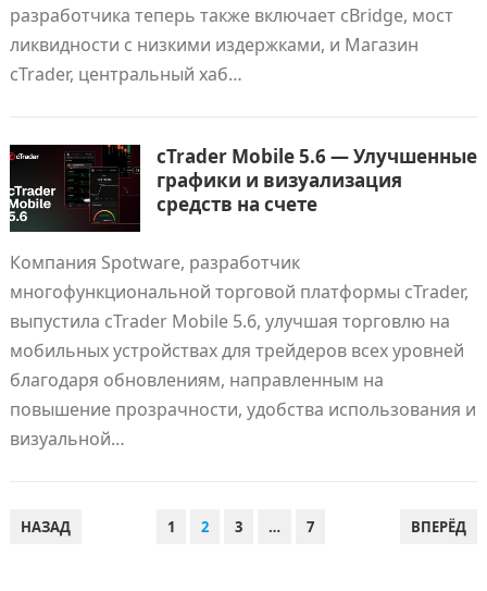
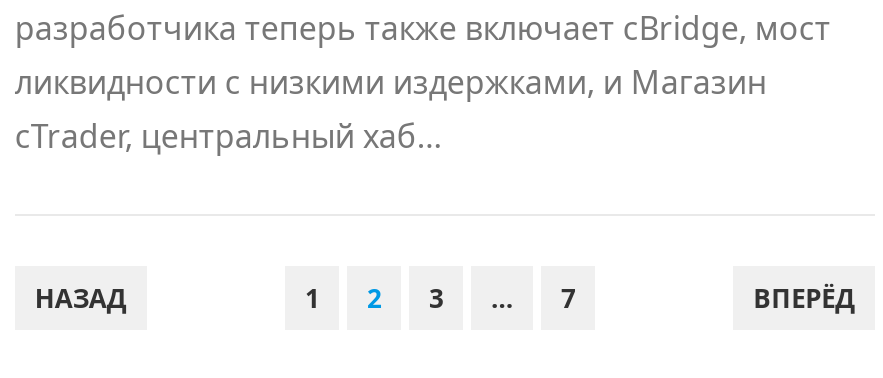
- [image]
- cTrader Mobile 5.6 — Улучшенные
- графики и визуализация
- средств на счете
- Компания Spotware, разработчик
- многофункциональной торговой платформы cTrader,
- выпустила cTrader Mobile 5.6, улучшая торговлю на
- мобильных устройствах для трейдеров всех уровней
- благодаря обновлениям, направленным на
- повышение прозрачности, удобства использования и
- визуальной…
